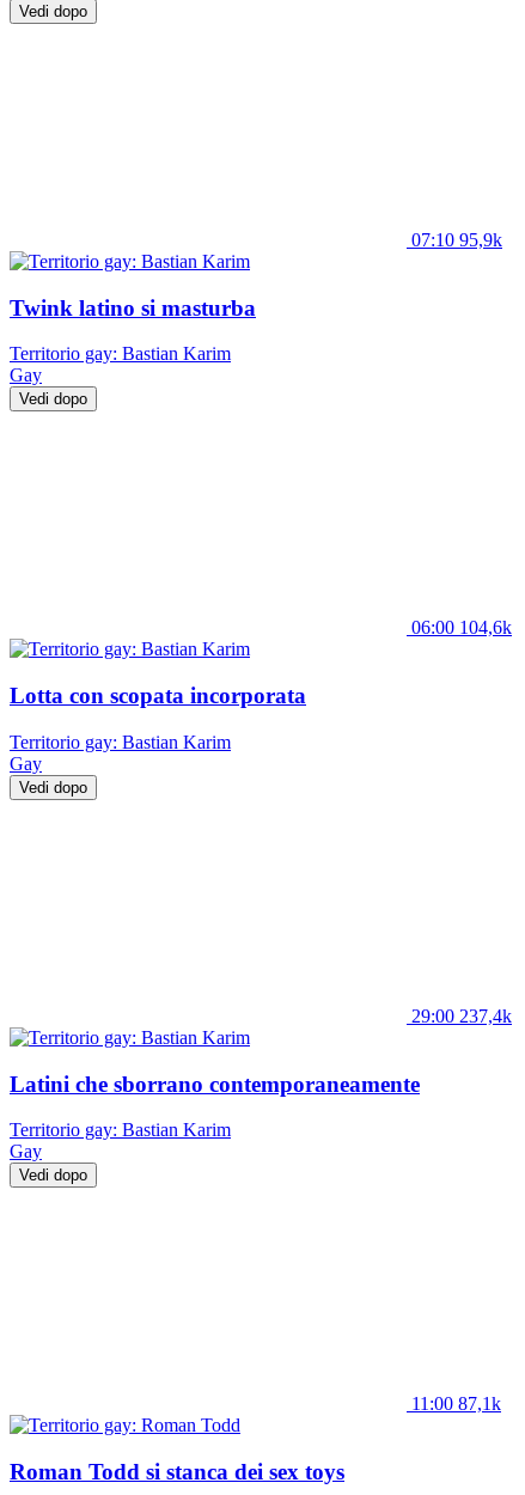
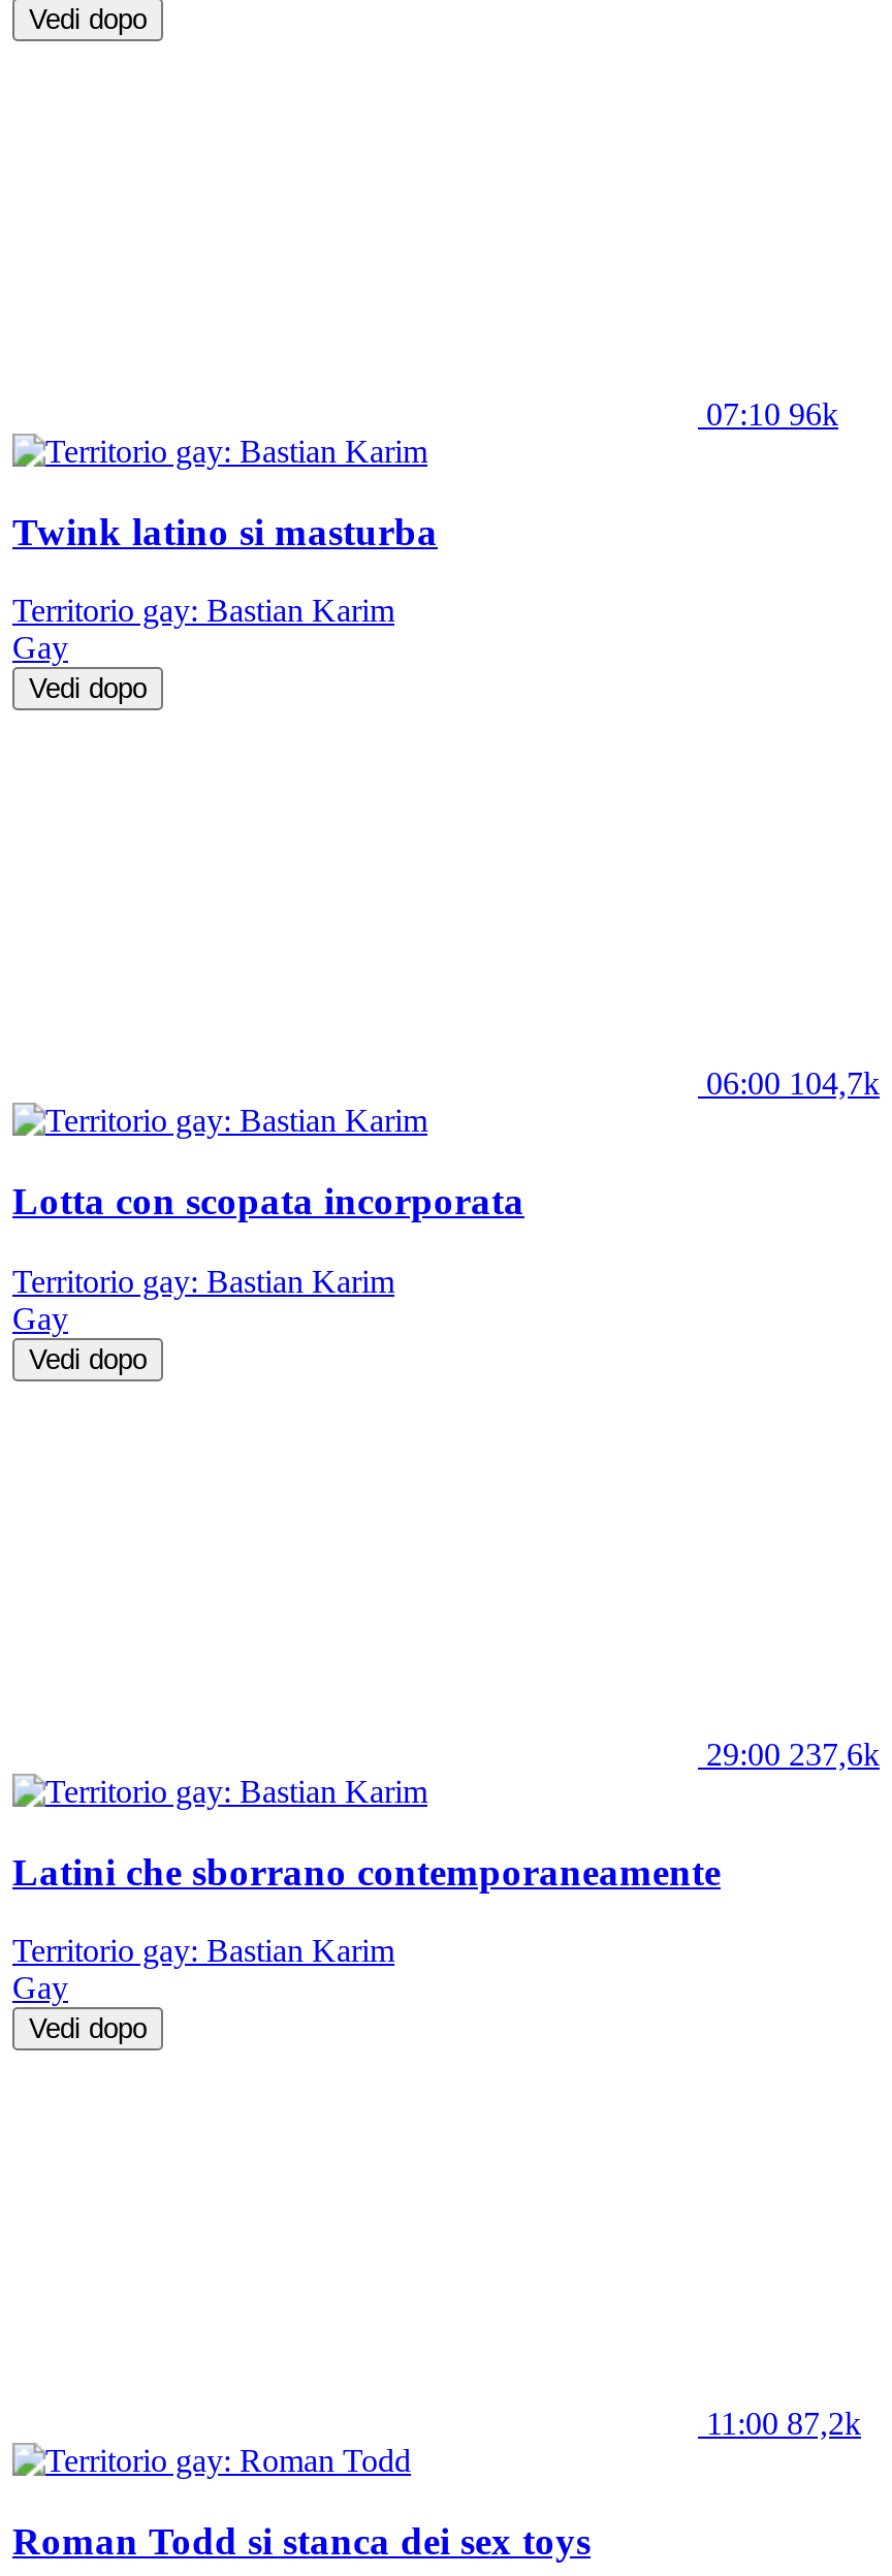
- 07:10 95,9k
+ 07:10 96k

- 06:00 104,6k
+ 06:00 104,7k

- 29:00 237,4k
+ 29:00 237,6k

- 11:00 87,1k
+ 11:00 87,2k
